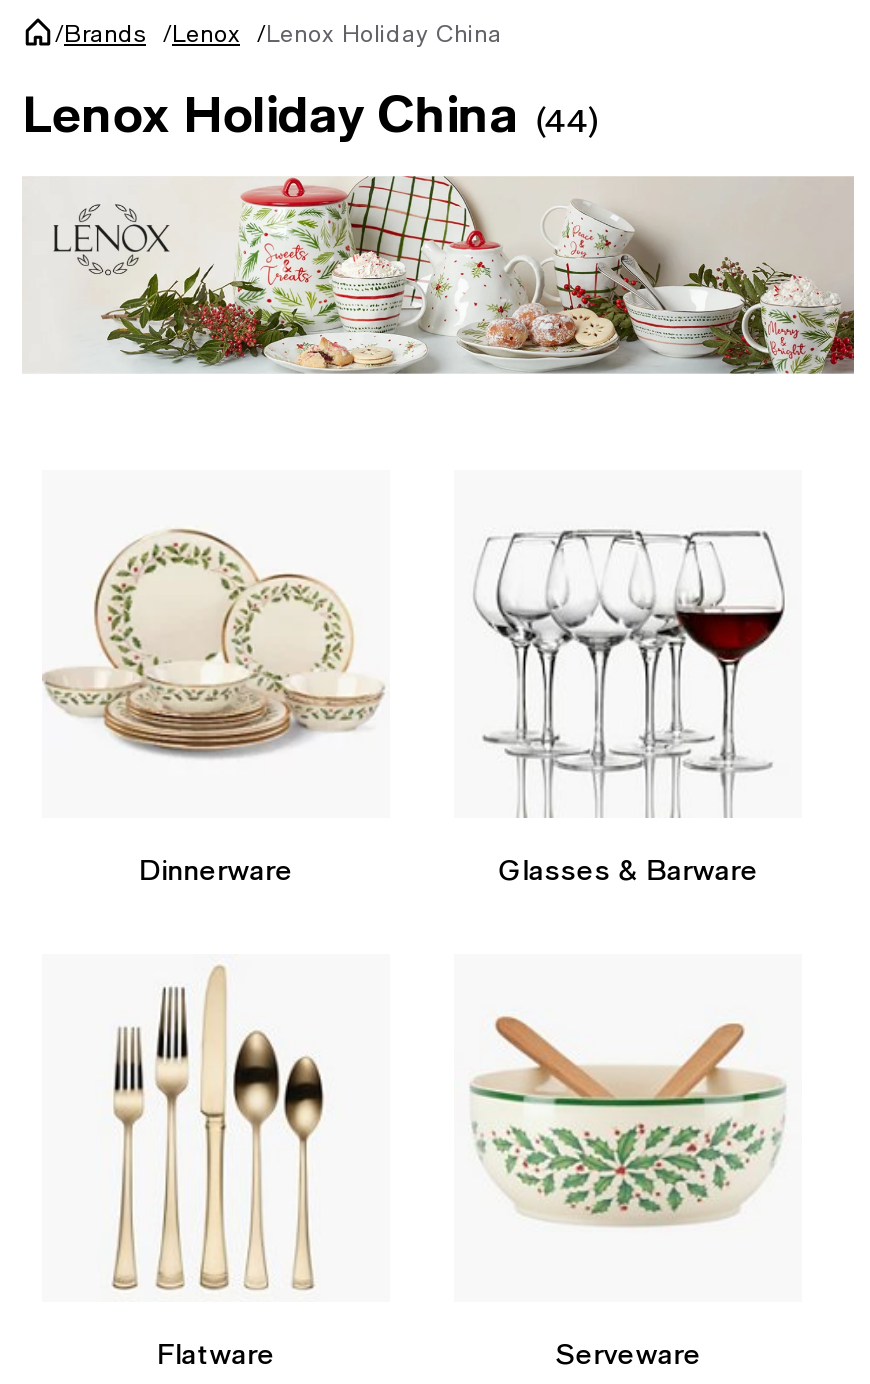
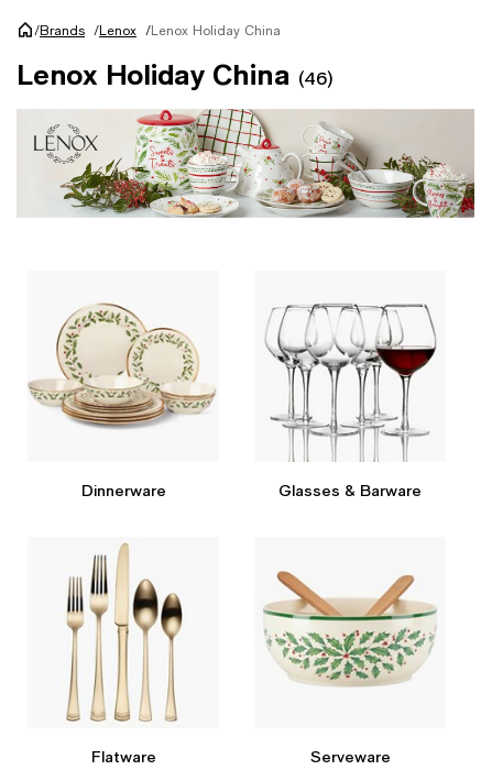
- Lenox Holiday China (44)
+ Lenox Holiday China (46)
